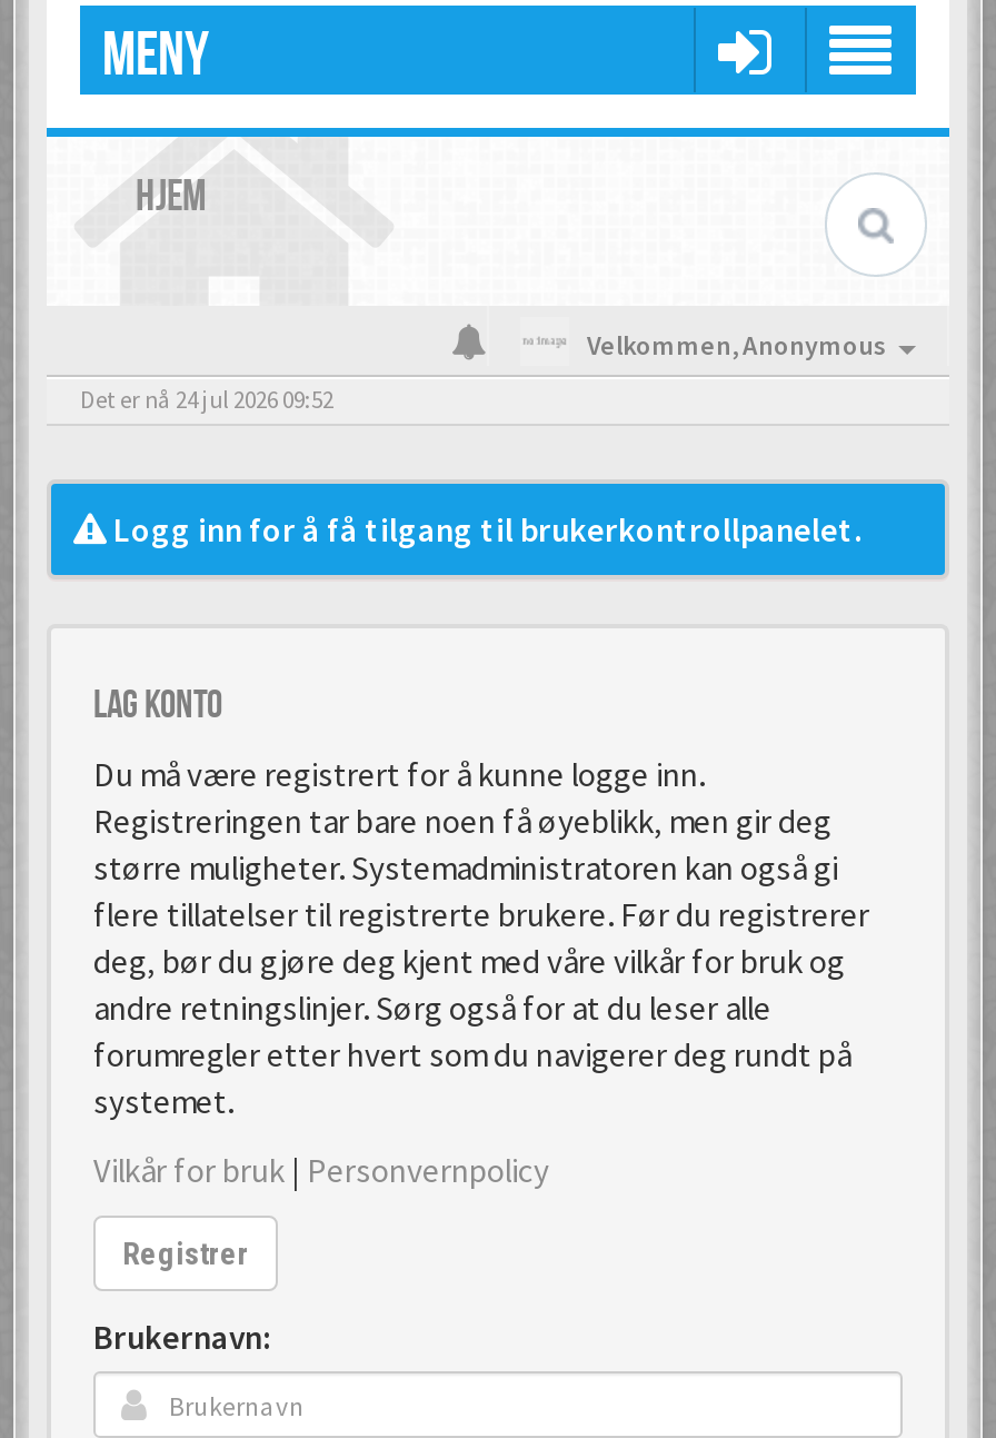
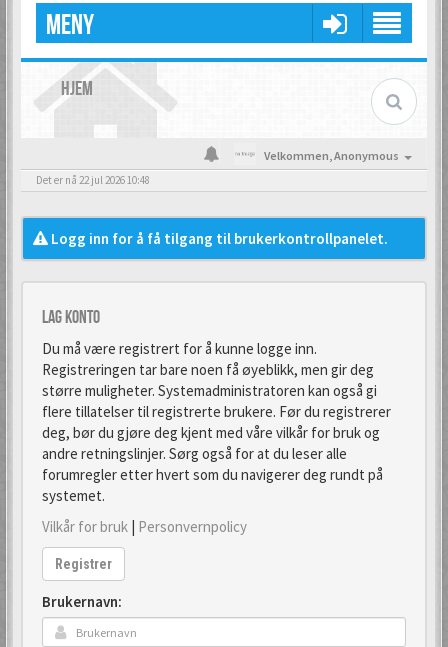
- Det er nå 24 jul 2026 09:52
+ Det er nå 22 jul 2026 10:48
